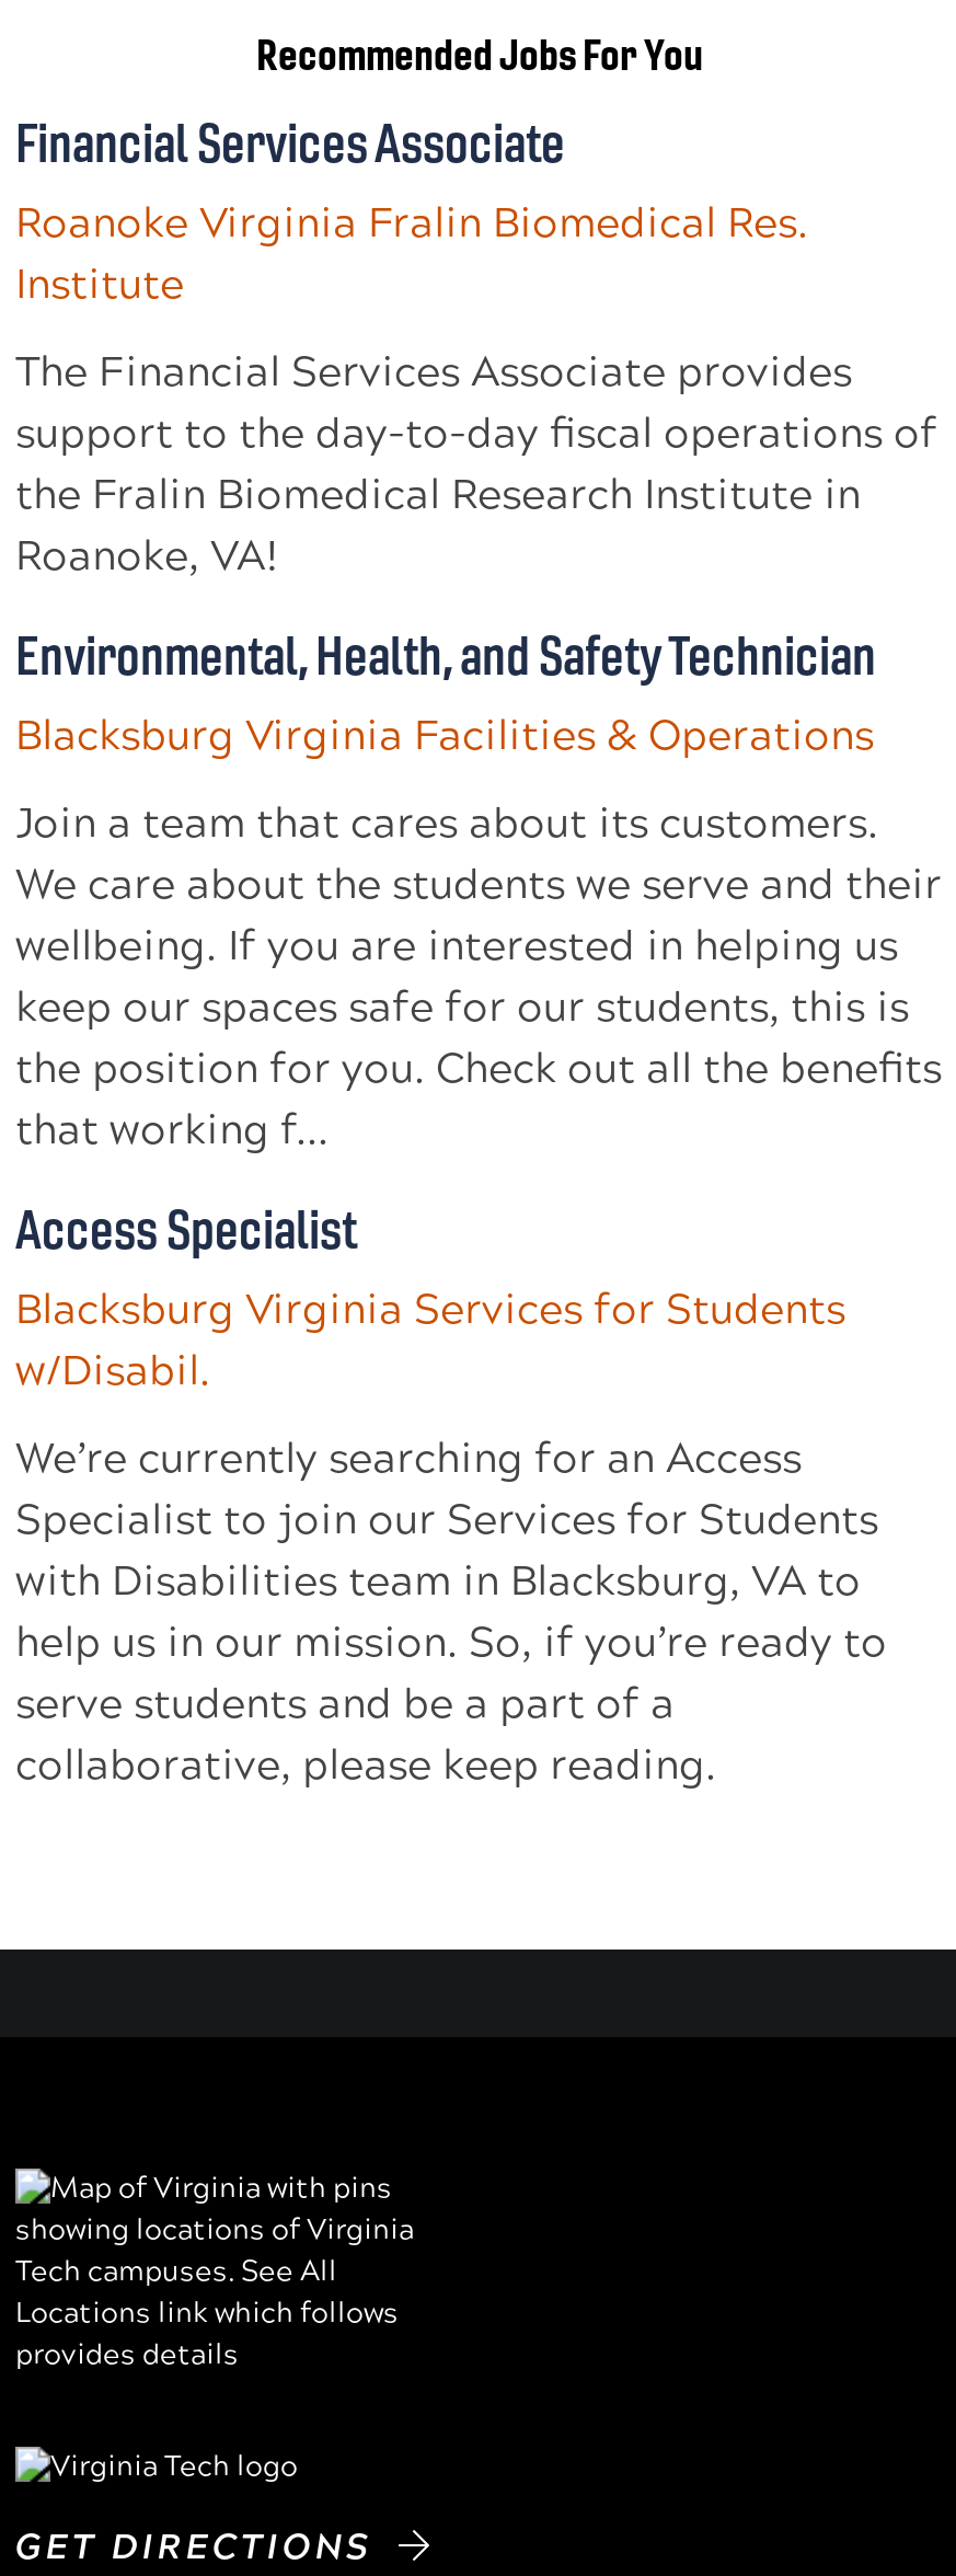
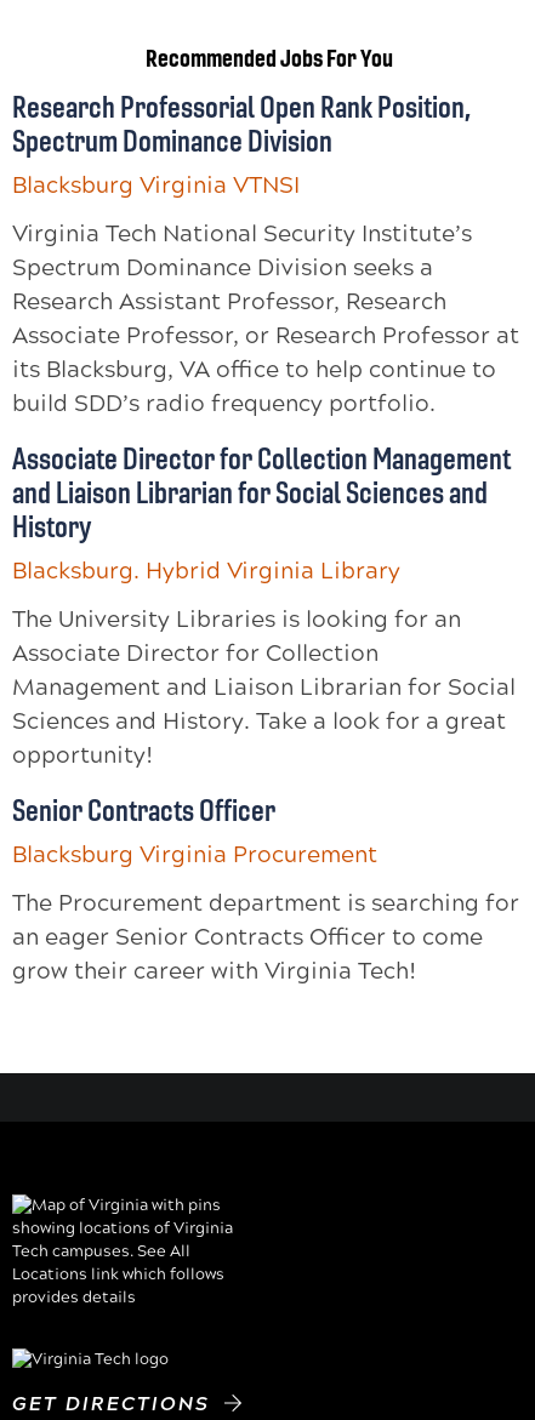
- Financial Services Associate
- Roanoke Virginia Fralin Biomedical Res.
- Institute
+ Research Professorial Open Rank Position,
+ Spectrum Dominance Division
+ Blacksburg Virginia VTNSI

- The Financial Services Associate provides
- support to the day-to-day fiscal operations of
- the Fralin Biomedical Research Institute in
- Roanoke, VA!
+ Virginia Tech National Security Institute’s
+ Spectrum Dominance Division seeks a
+ Research Assistant Professor, Research
+ Associate Professor, or Research Professor at
+ its Blacksburg, VA office to help continue to
+ build SDD’s radio frequency portfolio.

- Environmental, Health, and Safety Technician
- Blacksburg Virginia Facilities & Operations
+ Associate Director for Collection Management
+ and Liaison Librarian for Social Sciences and
+ History
+ Blacksburg. Hybrid Virginia Library

- Join a team that cares about its customers.
- We care about the students we serve and their
- wellbeing. If you are interested in helping us
- keep our spaces safe for our students, this is
- the position for you. Check out all the benefits
- that working f...
+ The University Libraries is looking for an
+ Associate Director for Collection
+ Management and Liaison Librarian for Social
+ Sciences and History. Take a look for a great
+ opportunity!

- Access Specialist
- Blacksburg Virginia Services for Students
- w/Disabil.
+ Senior Contracts Officer
+ Blacksburg Virginia Procurement

- We’re currently searching for an Access
- Specialist to join our Services for Students
- with Disabilities team in Blacksburg, VA to
- help us in our mission. So, if you’re ready to
- serve students and be a part of a
- collaborative, please keep reading.
+ The Procurement department is searching for
+ an eager Senior Contracts Officer to come
+ grow their career with Virginia Tech!
